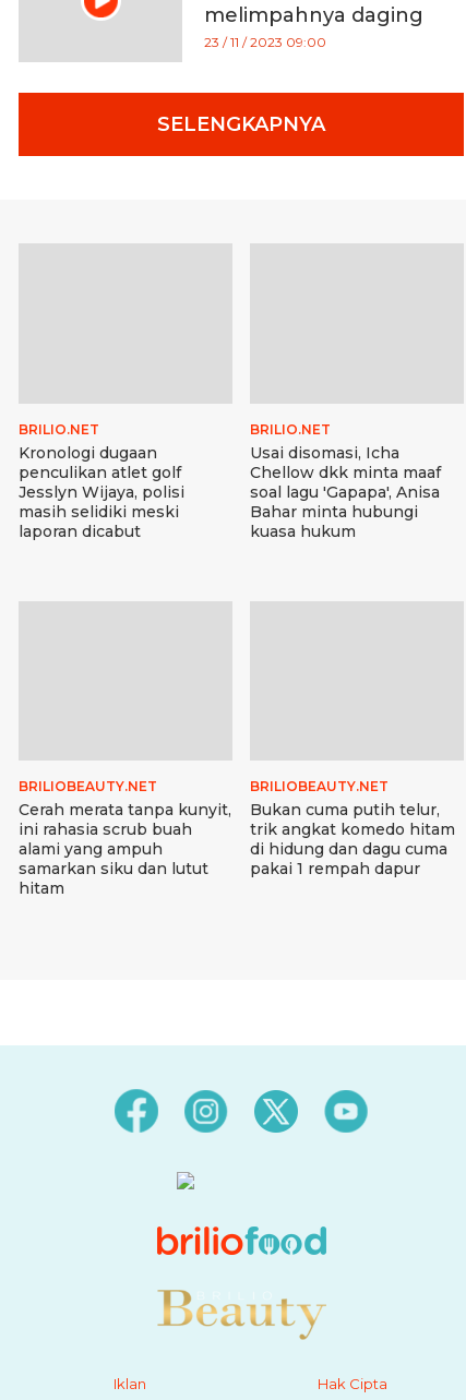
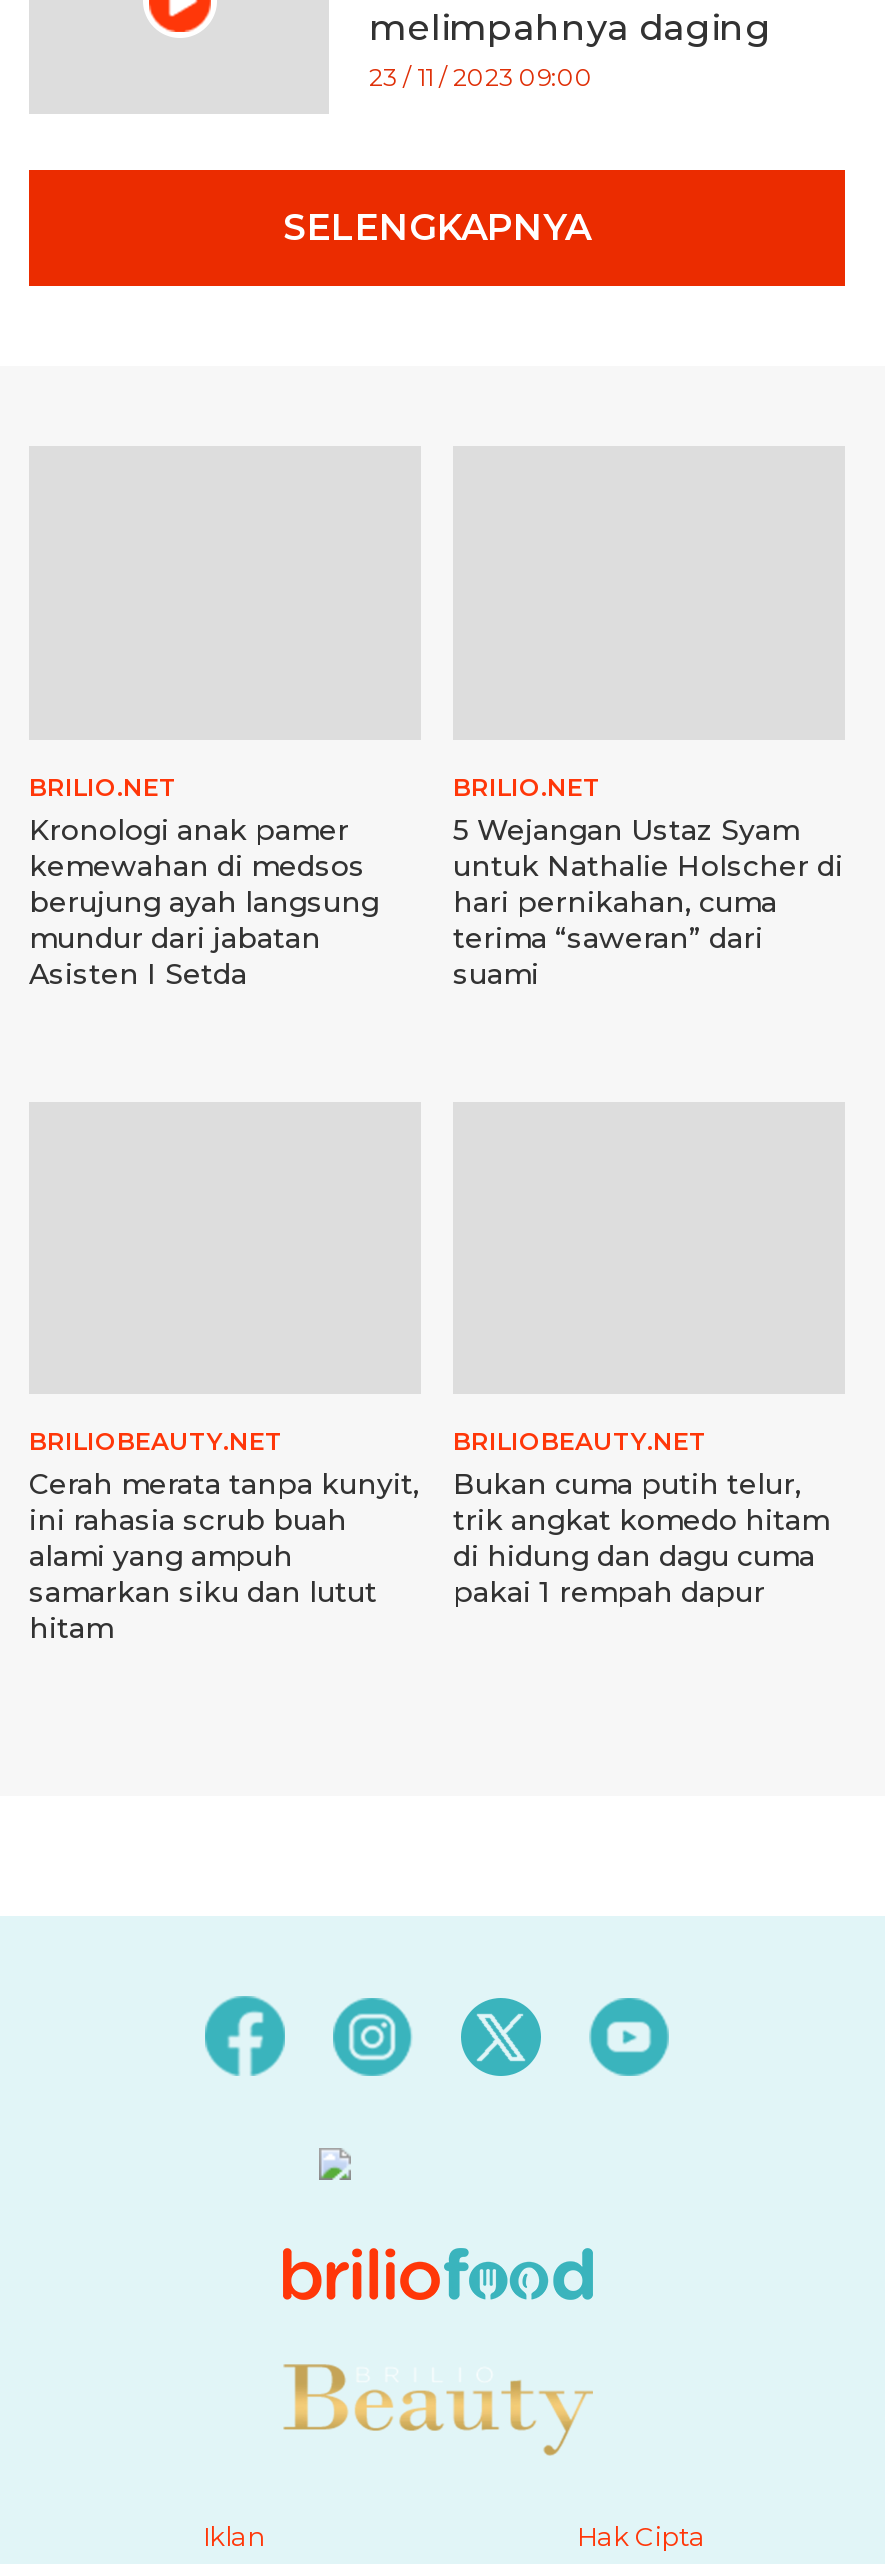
- Kronologi dugaan
- penculikan atlet golf
- Jesslyn Wijaya, polisi
- masih selidiki meski
- laporan dicabut
+ Kronologi anak pamer
+ kemewahan di medsos
+ berujung ayah langsung
+ mundur dari jabatan
+ Asisten I Setda

- Usai disomasi, Icha
- Chellow dkk minta maaf
- soal lagu 'Gapapa', Anisa
- Bahar minta hubungi
- kuasa hukum
+ 5 Wejangan Ustaz Syam
+ untuk Nathalie Holscher di
+ hari pernikahan, cuma
+ terima “saweran” dari
+ suami
